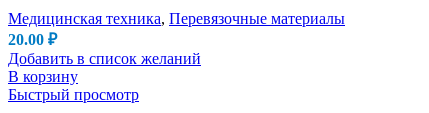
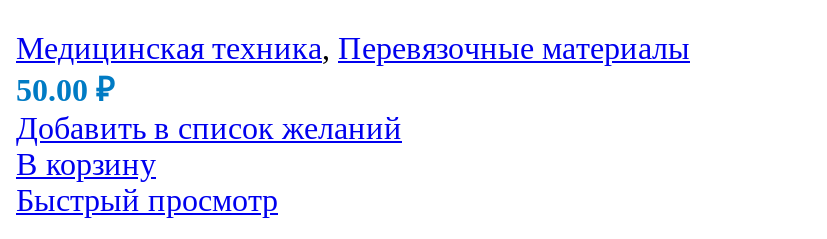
- 20.00 ₽
+ 50.00 ₽
